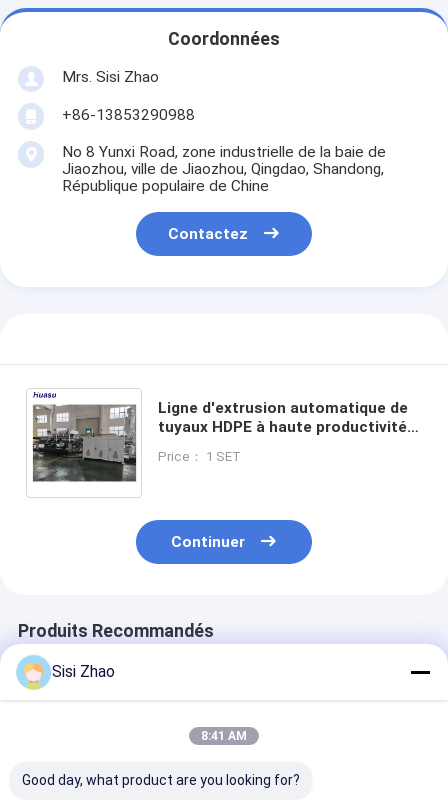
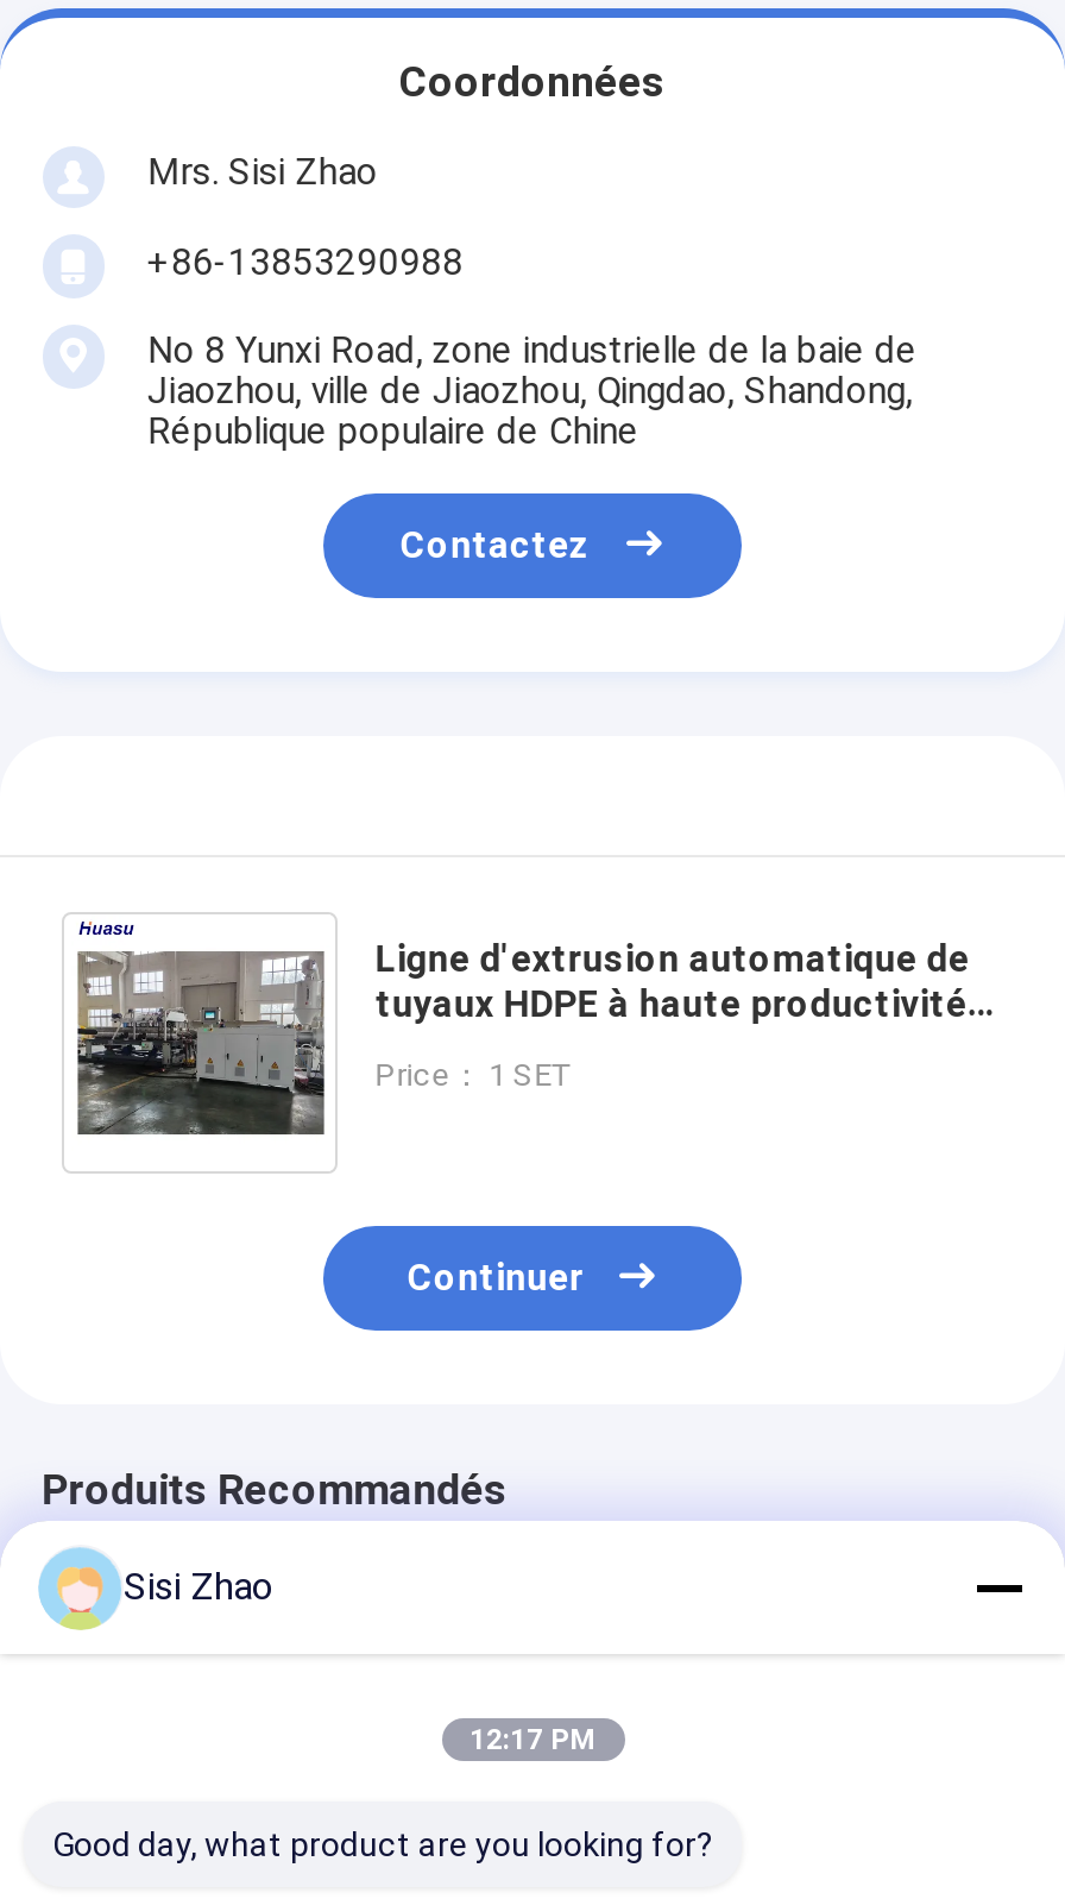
- 8:41 AM
+ 12:17 PM
